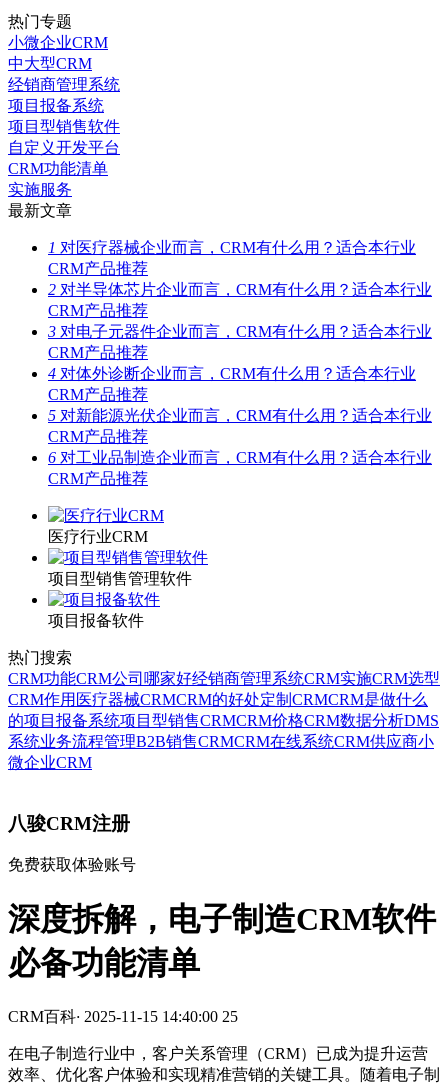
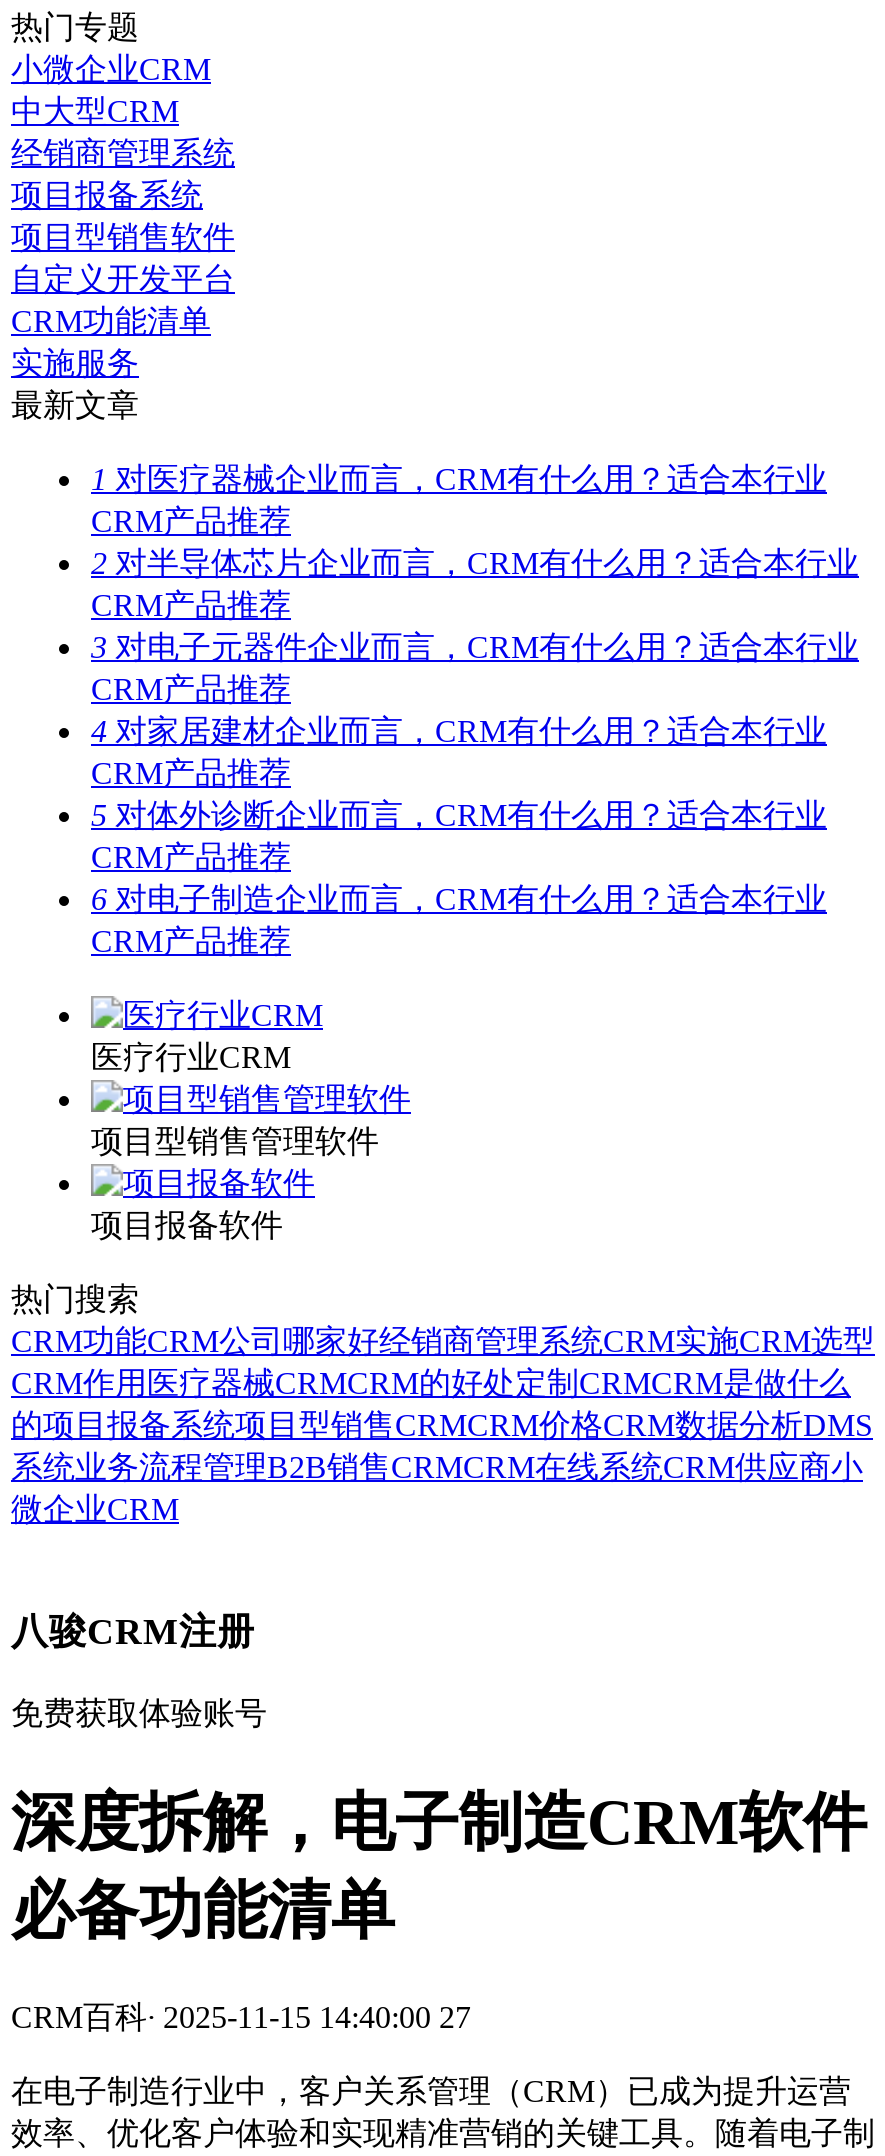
- 4对体外诊断企业而言，CRM有什么用？适合本行业
+ 4对家居建材企业而言，CRM有什么用？适合本行业

- 5对新能源光伏企业而言，CRM有什么用？适合本行业
+ 5对体外诊断企业而言，CRM有什么用？适合本行业

- 6对工业品制造企业而言，CRM有什么用？适合本行业
+ 6对电子制造企业而言，CRM有什么用？适合本行业

- CRM百科· 2025-11-15 14:40:00 25
+ CRM百科· 2025-11-15 14:40:00 27
